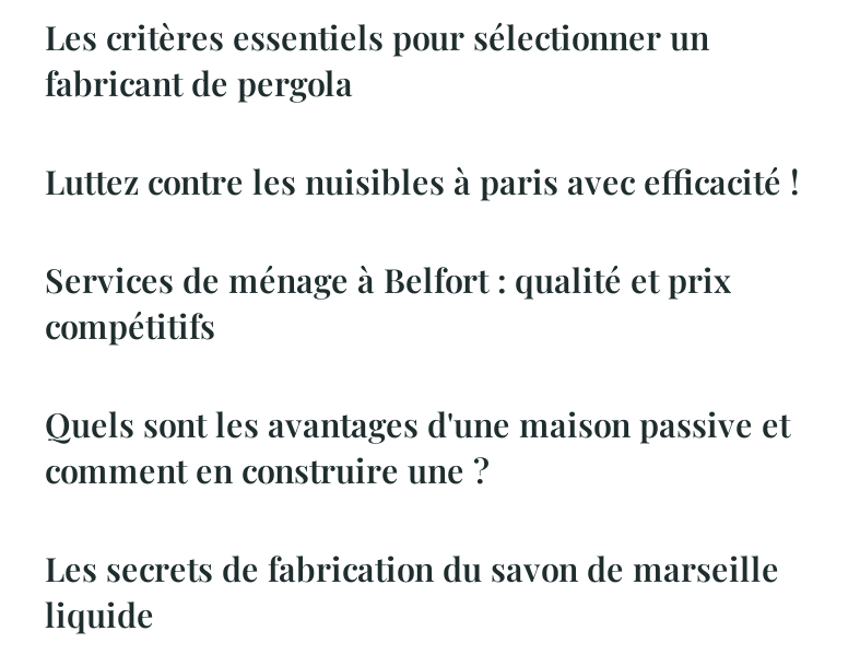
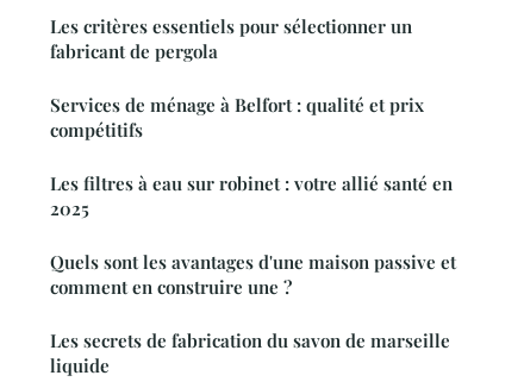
- Luttez contre les nuisibles à paris avec efficacité !

moved up: Services de ménage à Belfort : qualité et prix | compétitifs

+ Les filtres à eau sur robinet : votre allié santé en
+ 2025
